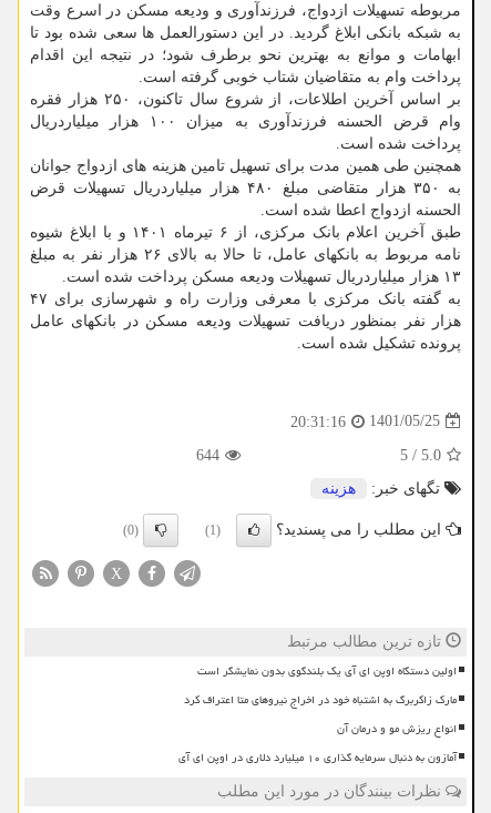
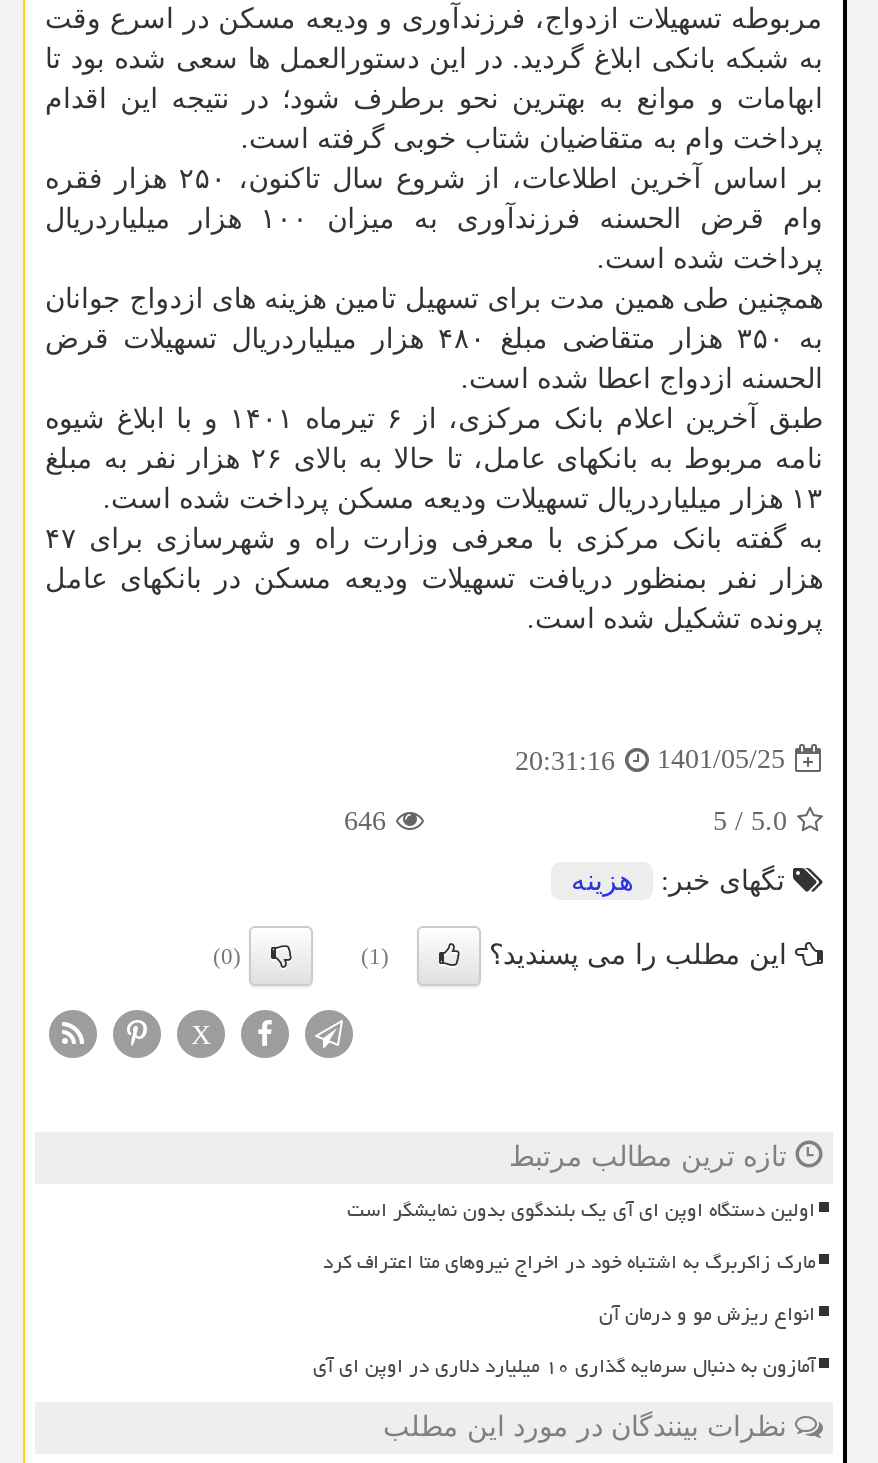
- 644
+ 646
